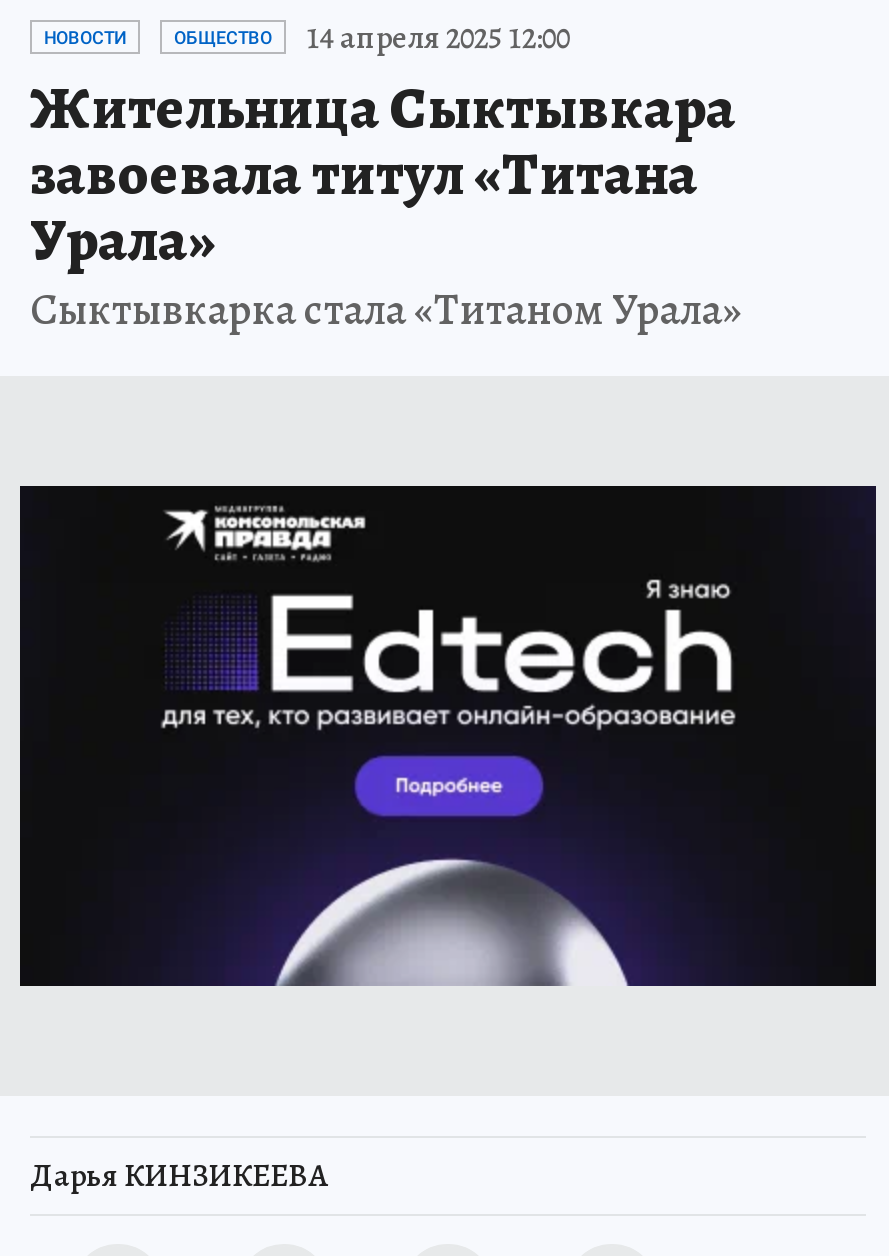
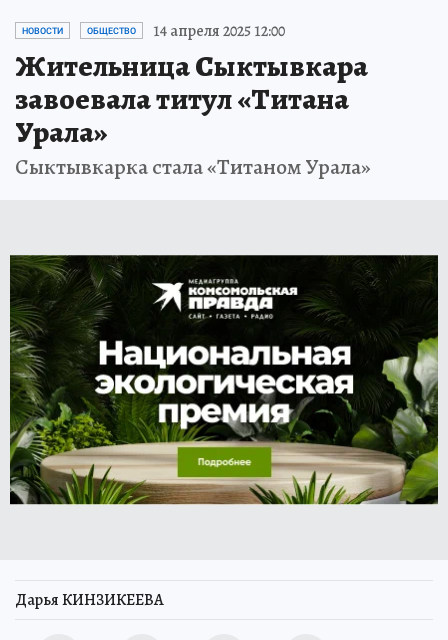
- [image]
+ [image]
